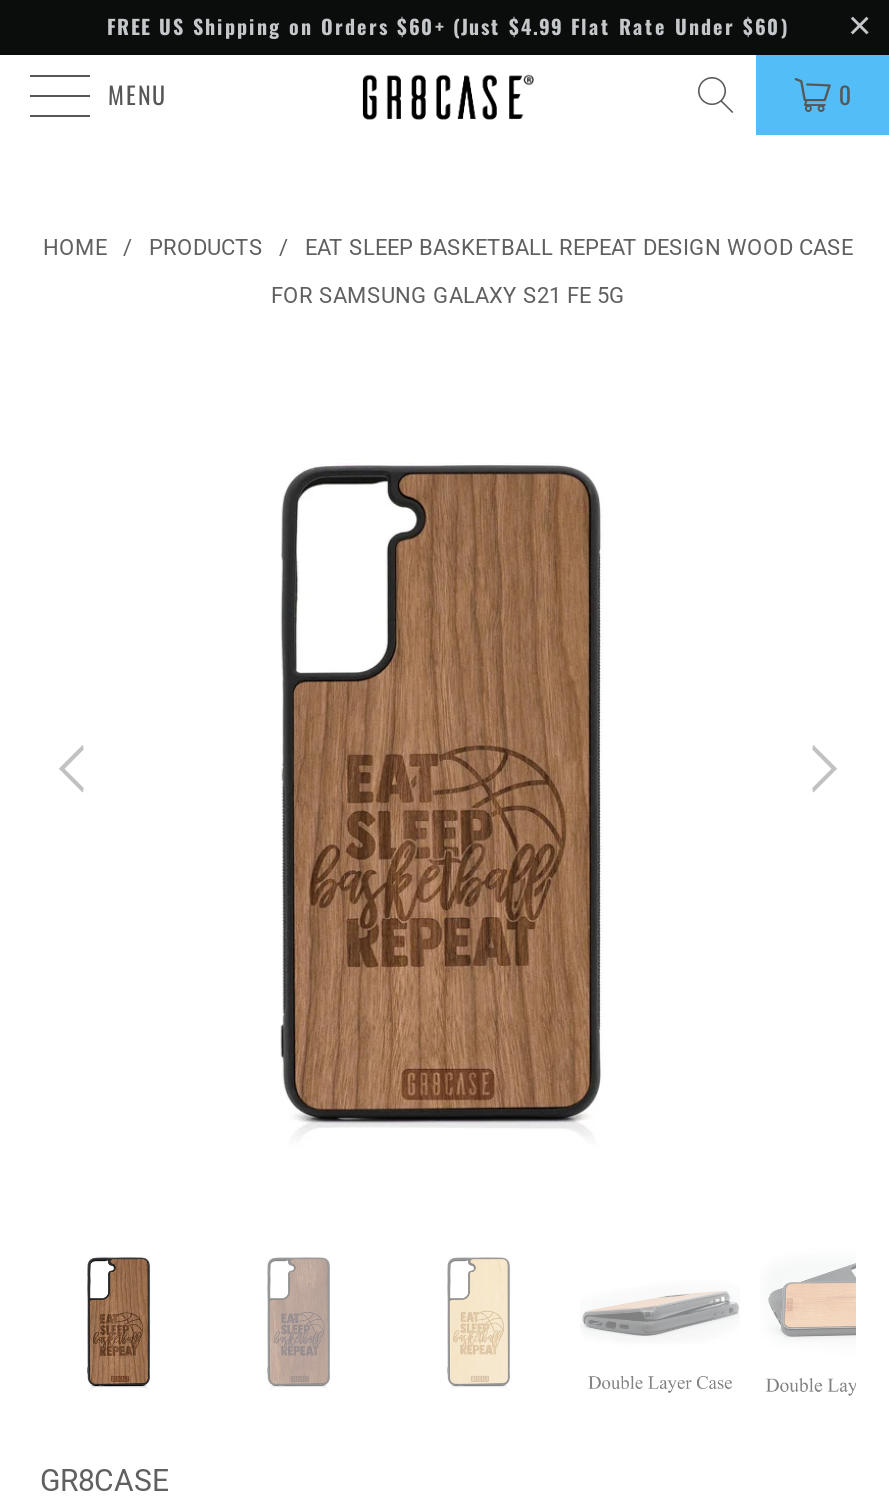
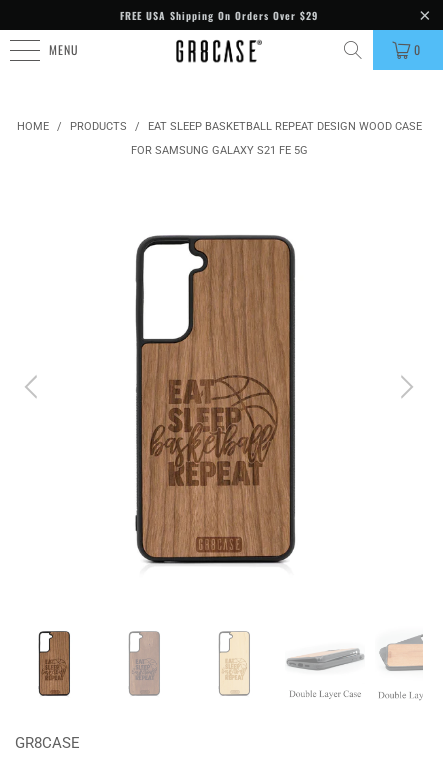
- FREE US Shipping on Orders $60+ (Just $4.99 Flat Rate Under $60)
+ FREE USA Shipping On Orders Over $29
